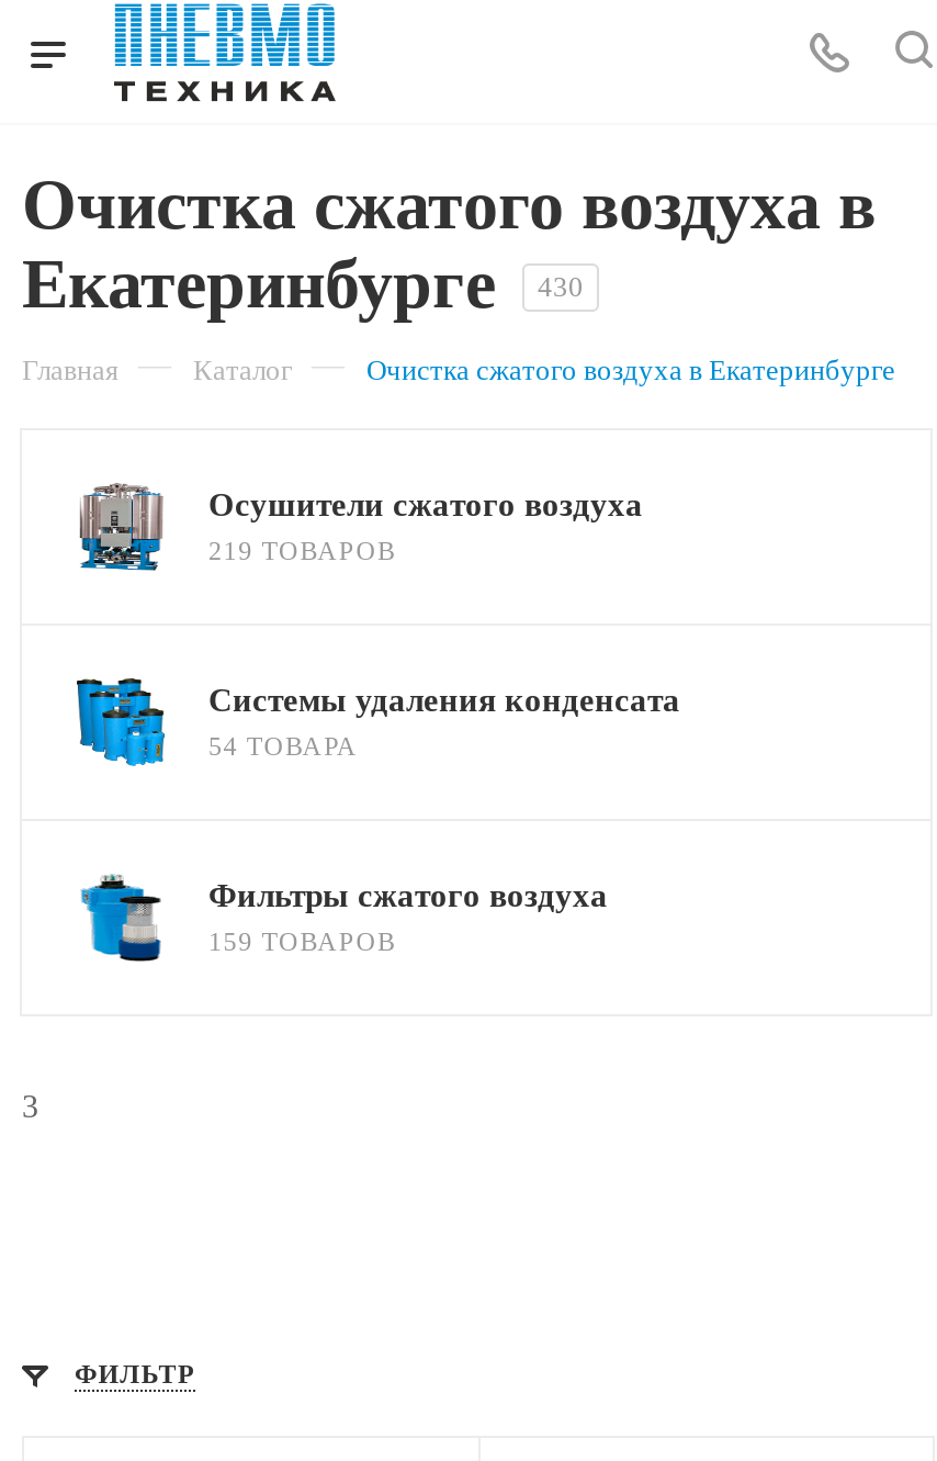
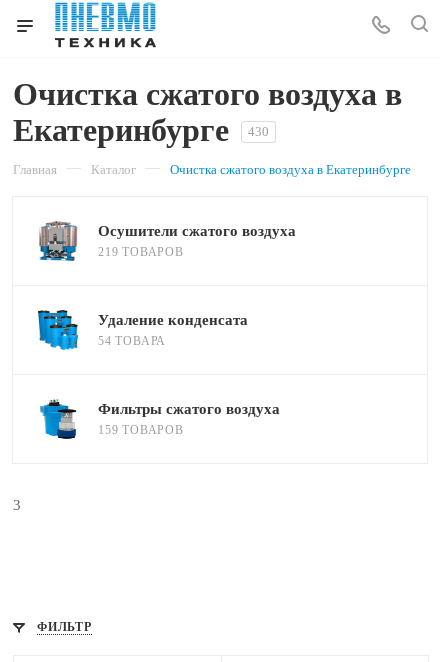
- Системы удаления конденсата
+ Удаление конденсата
